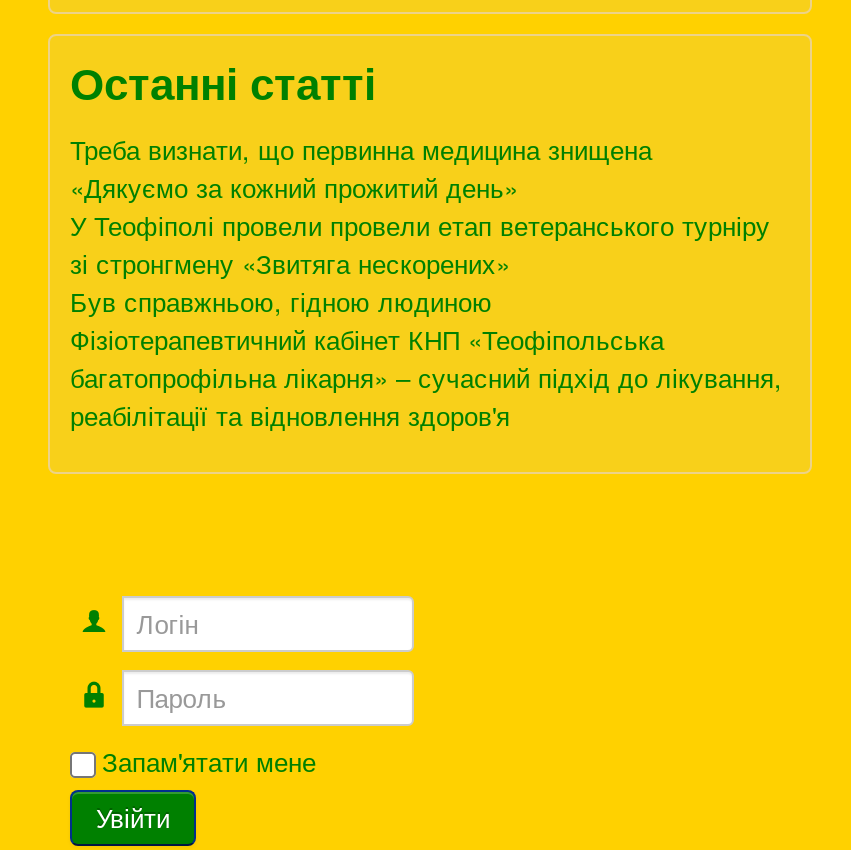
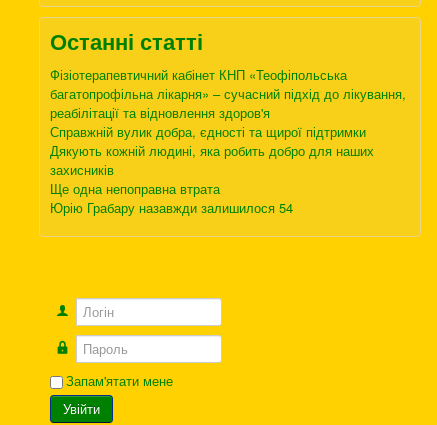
- Треба визнати, що первинна медицина знищена
- «Дякуємо за кожний прожитий день»
- У Теофіполі провели провели етап ветеранського турніру
- зі стронгмену «Звитяга нескорених»
- Був справжньою, гідною людиною

moved up: Фізіотерапевтичний кабінет КНП «Теофіпольська | багатопрофільна лікарня» – сучасний підхід до лікування, | реабілітації та відновлення здоров'я

+ Справжній вулик добра, єдності та щирої підтримки
+ Дякують кожній людині, яка робить добро для наших
+ захисників
+ Ще одна непоправна втрата
+ Юрію Грабару назавжди залишилося 54
